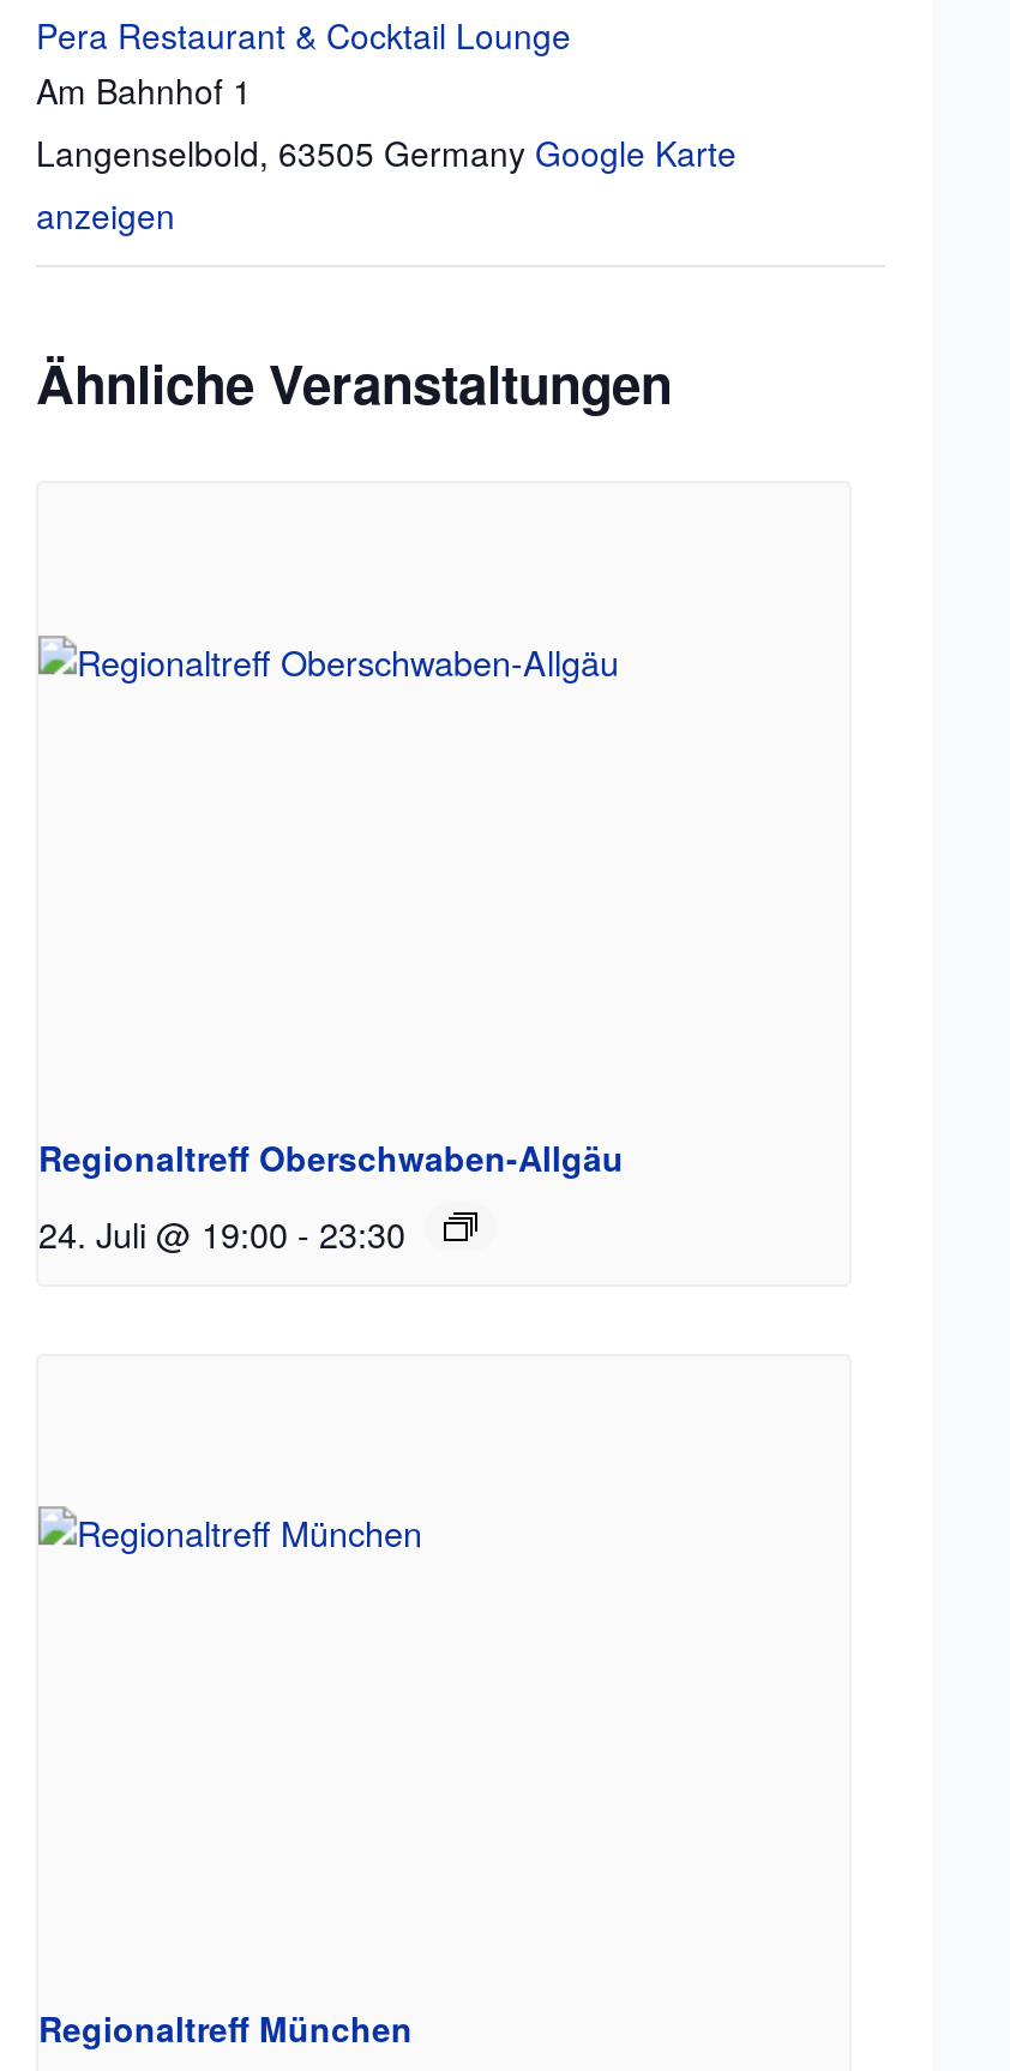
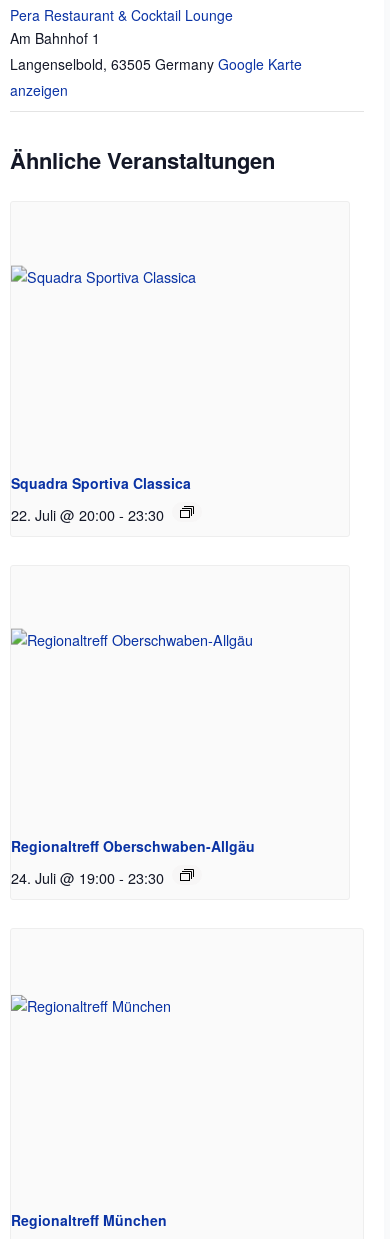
+ Squadra Sportiva Classica
+ 22. Juli @ 20:00 - 23:30
